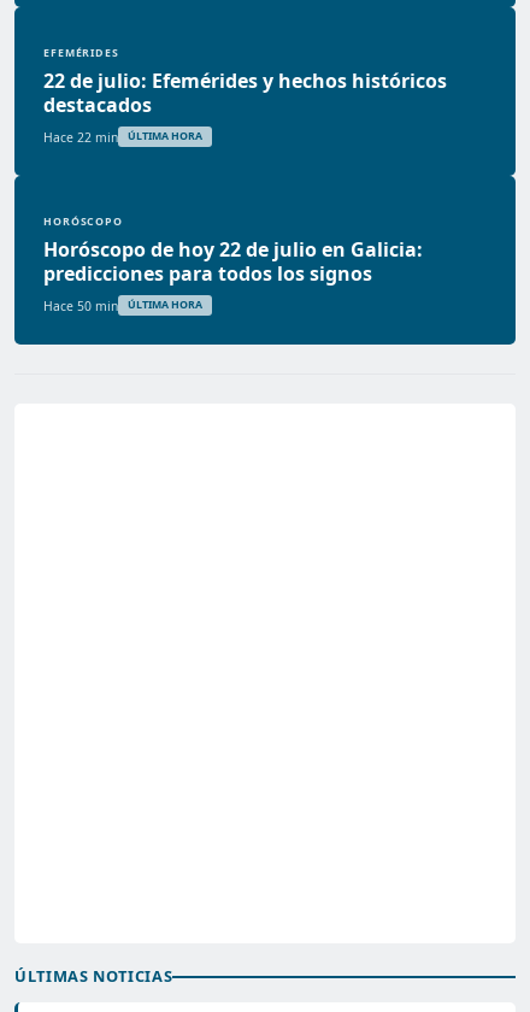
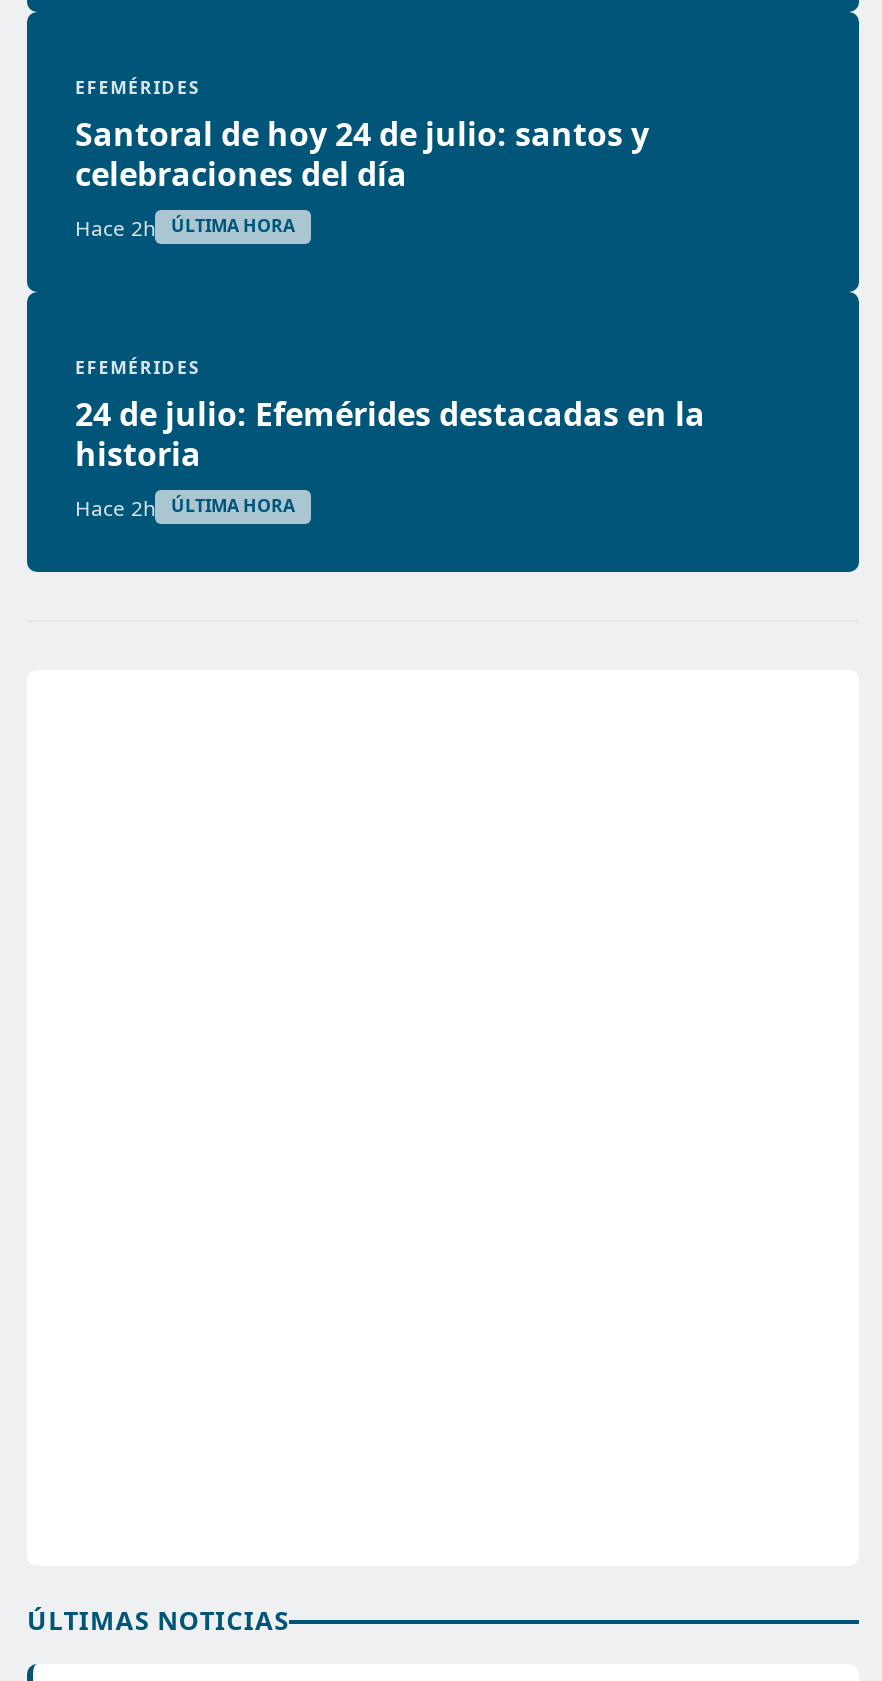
- 22 de julio: Efemérides y hechos históricos
- destacados
- Hace 22 min
+ Santoral de hoy 24 de julio: santos y
+ celebraciones del día
+ Hace 2h

- HORÓSCOPO
- Horóscopo de hoy 22 de julio en Galicia:
- predicciones para todos los signos
- Hace 50 min
+ EFEMÉRIDES
+ 24 de julio: Efemérides destacadas en la
+ historia
+ Hace 2h
